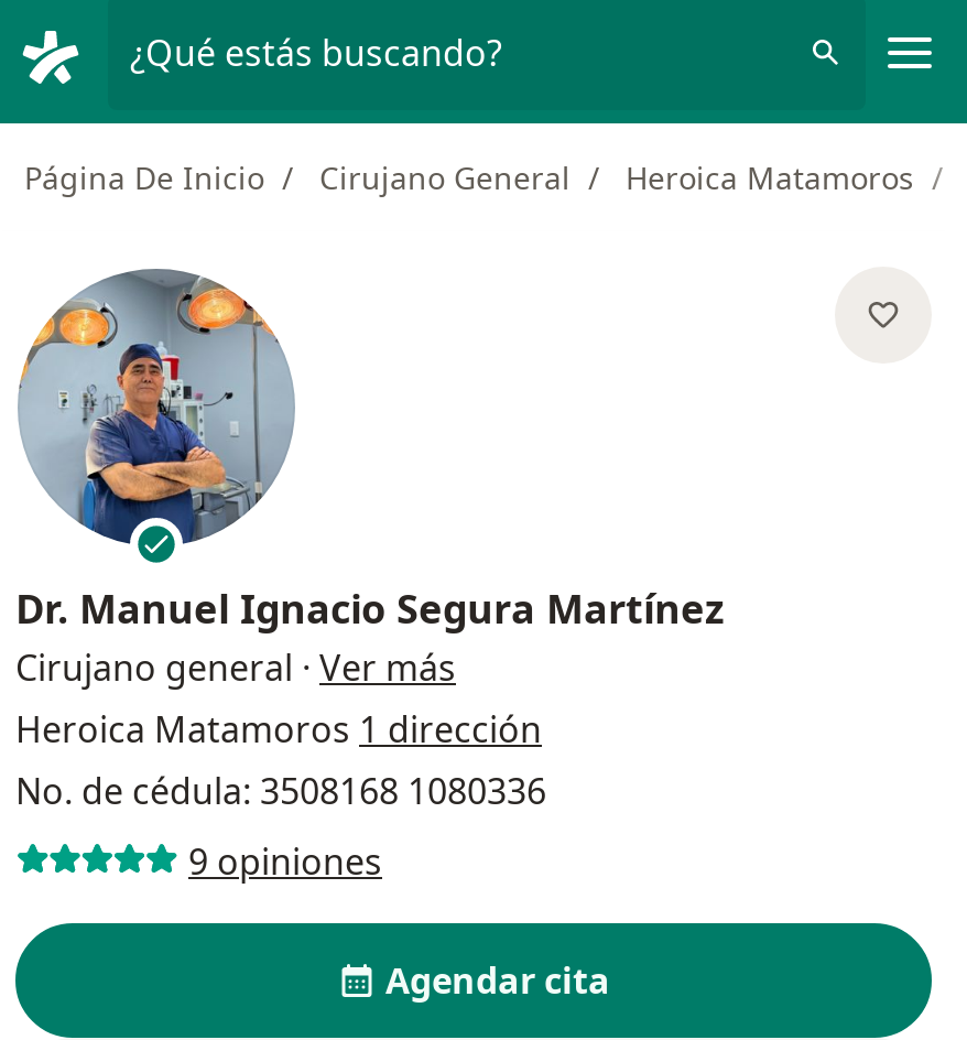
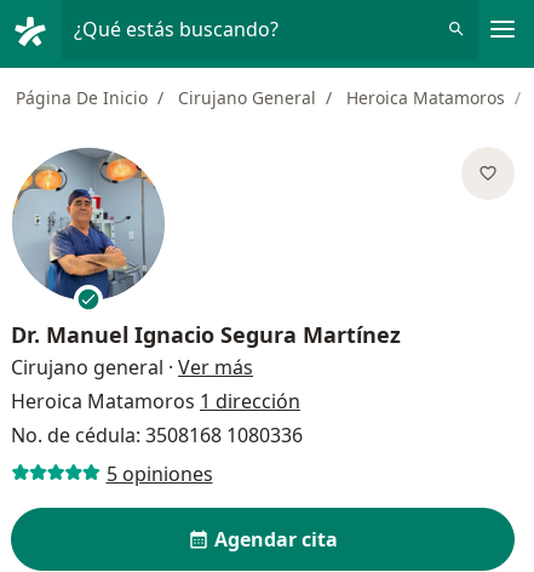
- 9 opiniones
+ 5 opiniones
